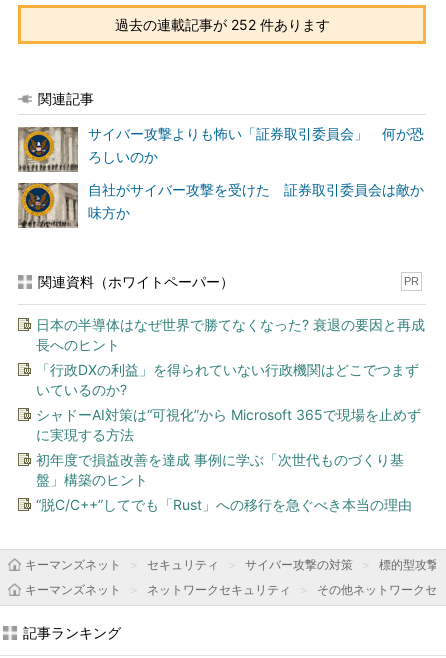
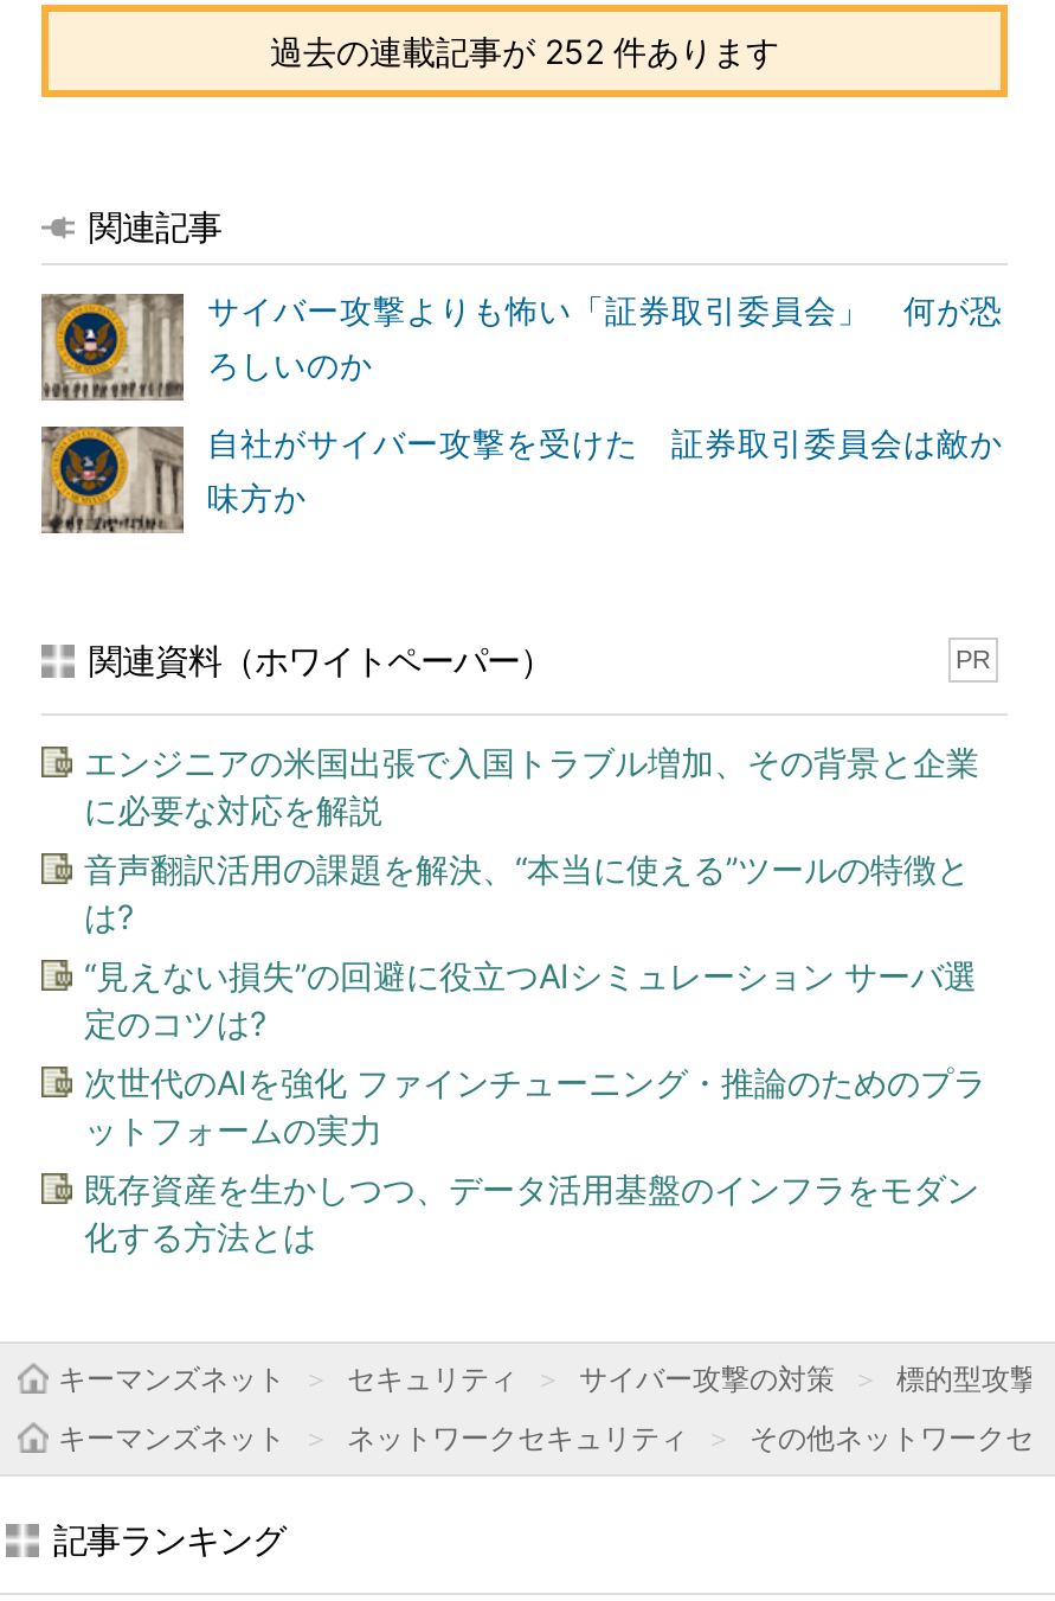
- 日本の半導体はなぜ世界で勝てなくなった? 衰退の要因と再成
- 長へのヒント
+ エンジニアの米国出張で入国トラブル増加、その背景と企業
+ に必要な対応を解説

- 「行政DXの利益」を得られていない行政機関はどこでつまず
- いているのか?
+ 音声翻訳活用の課題を解決、“本当に使える”ツールの特徴と
+ は?

- シャドーAI対策は“可視化”から Microsoft 365で現場を止めず
- に実現する方法
+ “見えない損失”の回避に役立つAIシミュレーション サーバ選
+ 定のコツは?

- 初年度で損益改善を達成 事例に学ぶ「次世代ものづくり基
- 盤」構築のヒント
+ 次世代のAIを強化 ファインチューニング・推論のためのプラ
+ ットフォームの実力

- “脱C/C++”してでも「Rust」への移行を急ぐべき本当の理由
+ 既存資産を生かしつつ、データ活用基盤のインフラをモダン
+ 化する方法とは
